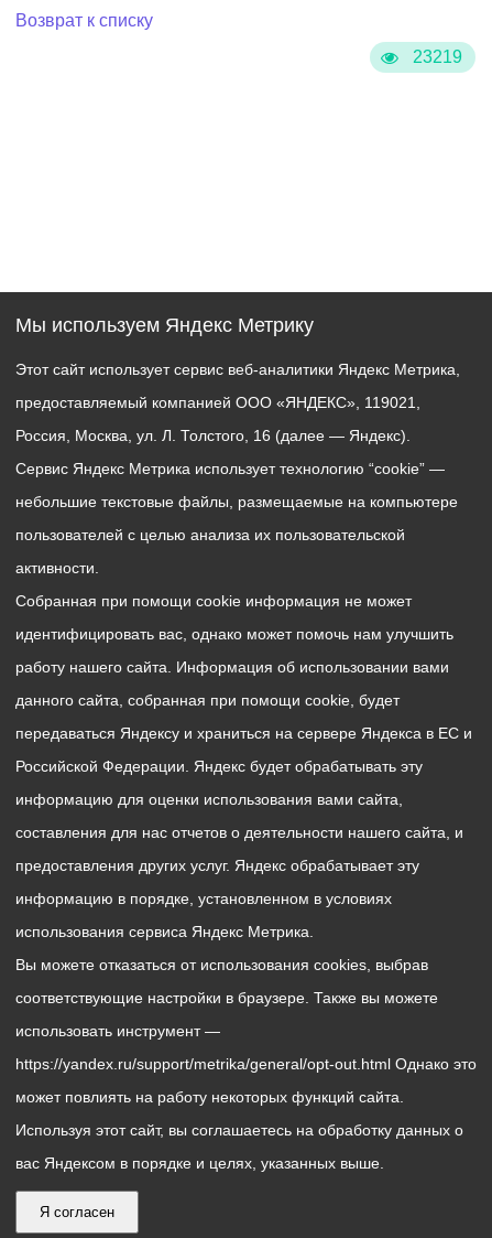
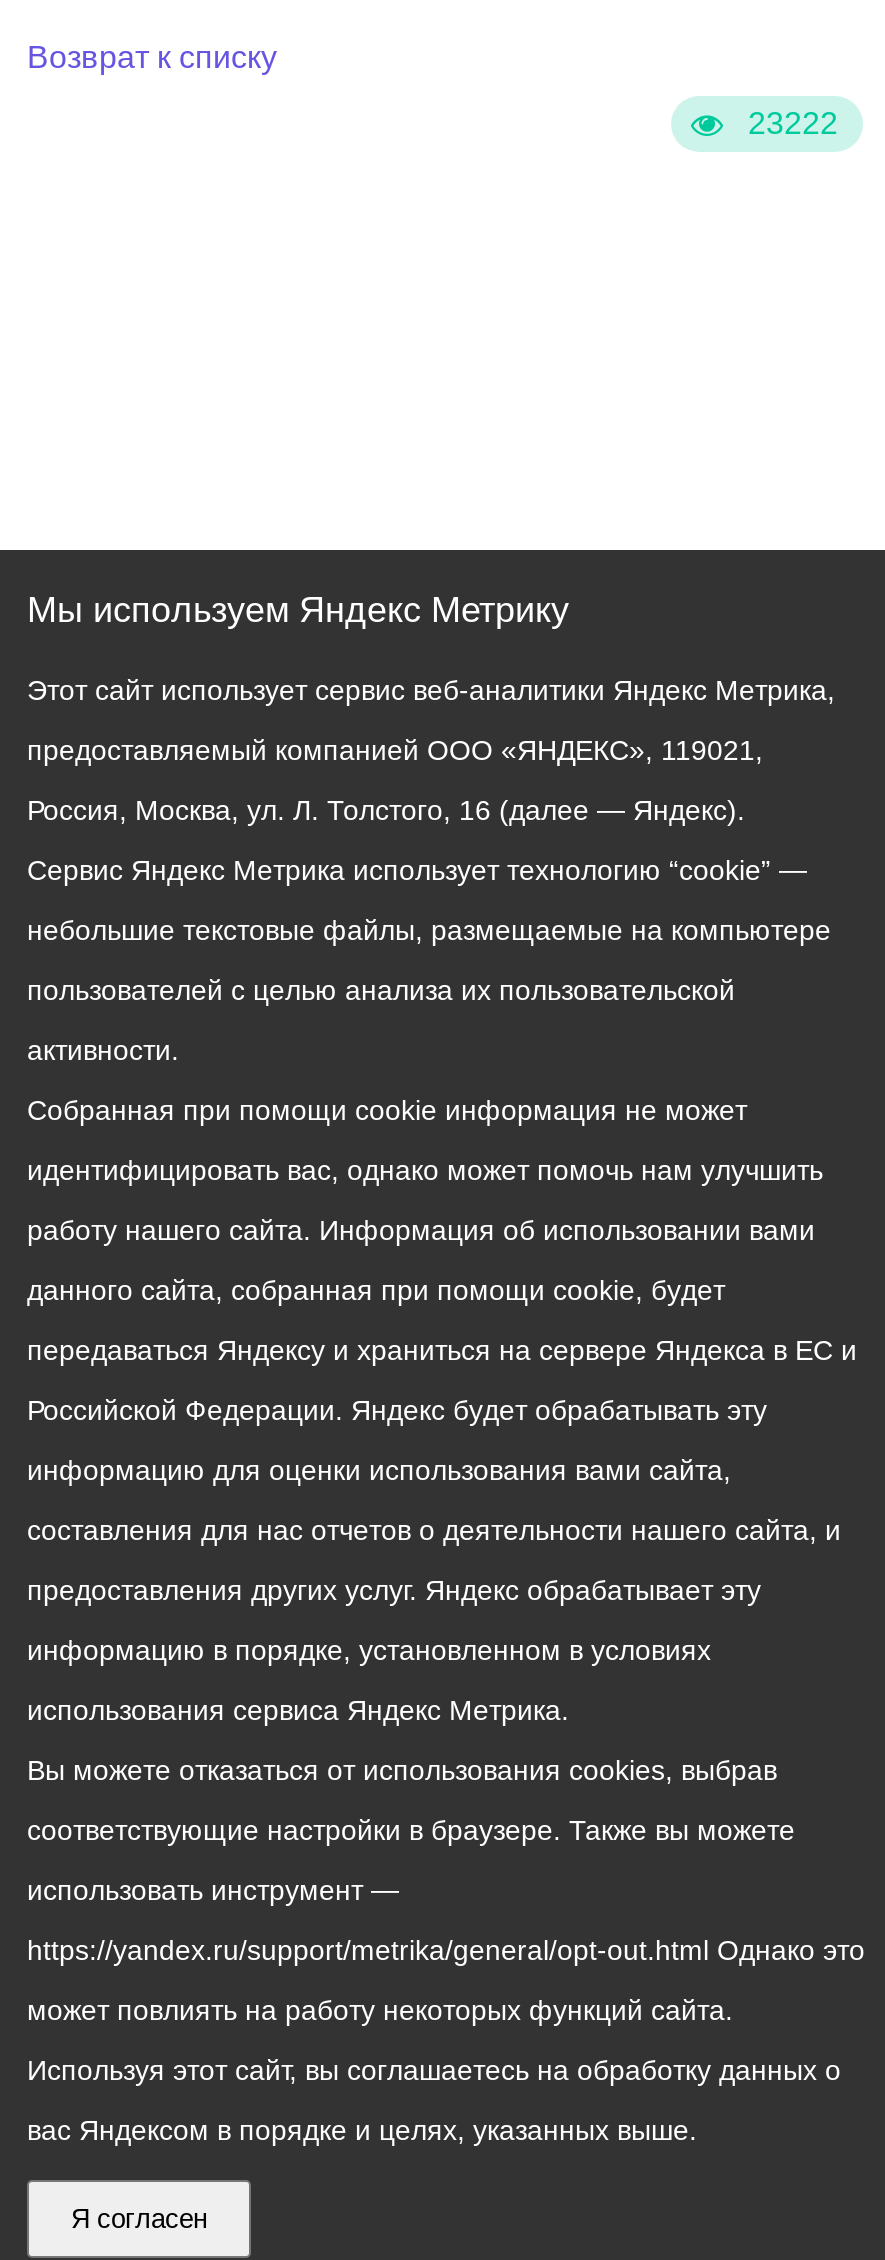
- 23219
+ 23222
